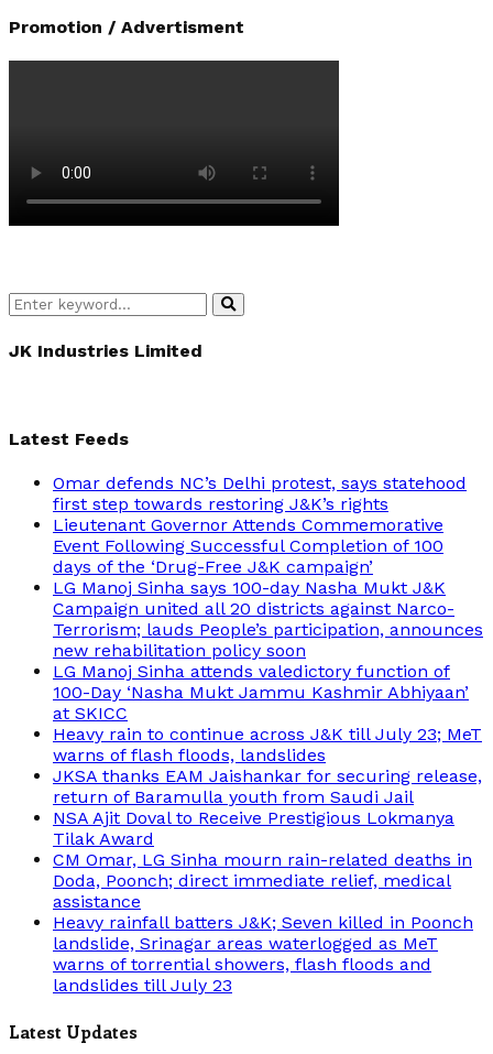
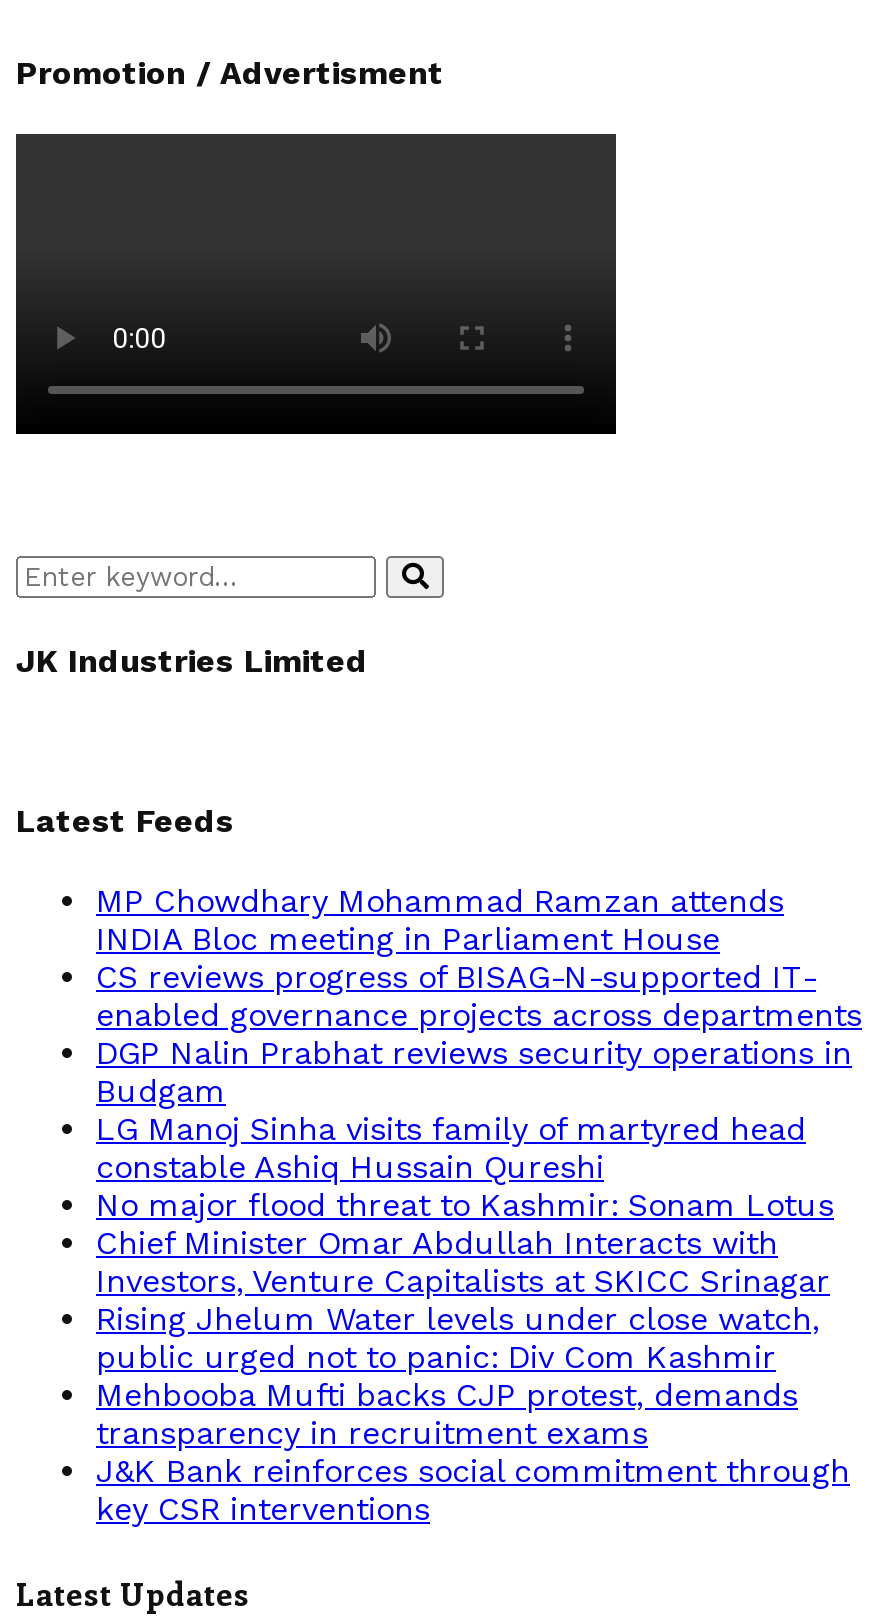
- Omar defends NC’s Delhi protest, says statehood
- first step towards restoring J&K’s rights
- Lieutenant Governor Attends Commemorative
- Event Following Successful Completion of 100
- days of the ‘Drug-Free J&K campaign’
- LG Manoj Sinha says 100-day Nasha Mukt J&K
- Campaign united all 20 districts against Narco-
- Terrorism; lauds People’s participation, announces
- new rehabilitation policy soon
- LG Manoj Sinha attends valedictory function of
- 100-Day ‘Nasha Mukt Jammu Kashmir Abhiyaan’
- at SKICC
- Heavy rain to continue across J&K till July 23; MeT
- warns of flash floods, landslides
- JKSA thanks EAM Jaishankar for securing release,
- return of Baramulla youth from Saudi Jail
- NSA Ajit Doval to Receive Prestigious Lokmanya
- Tilak Award
- CM Omar, LG Sinha mourn rain-related deaths in
- Doda, Poonch; direct immediate relief, medical
- assistance
- Heavy rainfall batters J&K; Seven killed in Poonch
- landslide, Srinagar areas waterlogged as MeT
- warns of torrential showers, flash floods and
- landslides till July 23
+ MP Chowdhary Mohammad Ramzan attends
+ INDIA Bloc meeting in Parliament House
+ CS reviews progress of BISAG-N-supported IT-
+ enabled governance projects across departments
+ DGP Nalin Prabhat reviews security operations in
+ Budgam
+ LG Manoj Sinha visits family of martyred head
+ constable Ashiq Hussain Qureshi
+ No major flood threat to Kashmir: Sonam Lotus
+ Chief Minister Omar Abdullah Interacts with
+ Investors, Venture Capitalists at SKICC Srinagar
+ Rising Jhelum Water levels under close watch,
+ public urged not to panic: Div Com Kashmir
+ Mehbooba Mufti backs CJP protest, demands
+ transparency in recruitment exams
+ J&K Bank reinforces social commitment through
+ key CSR interventions
